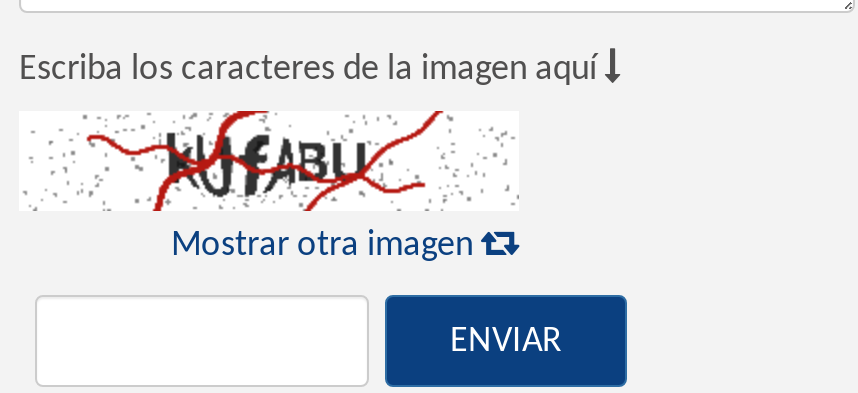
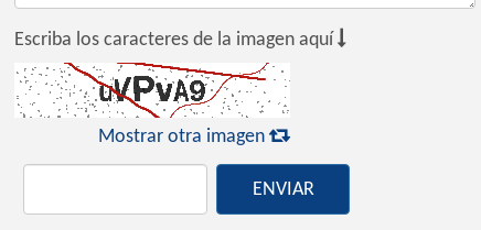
- [image]
+ [image]
